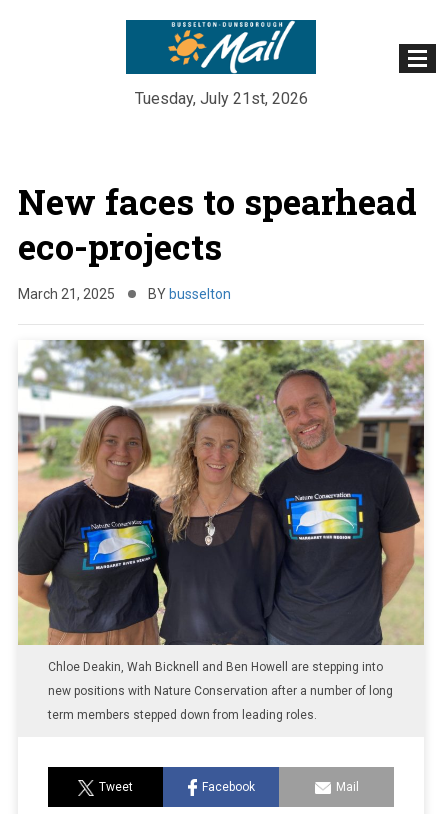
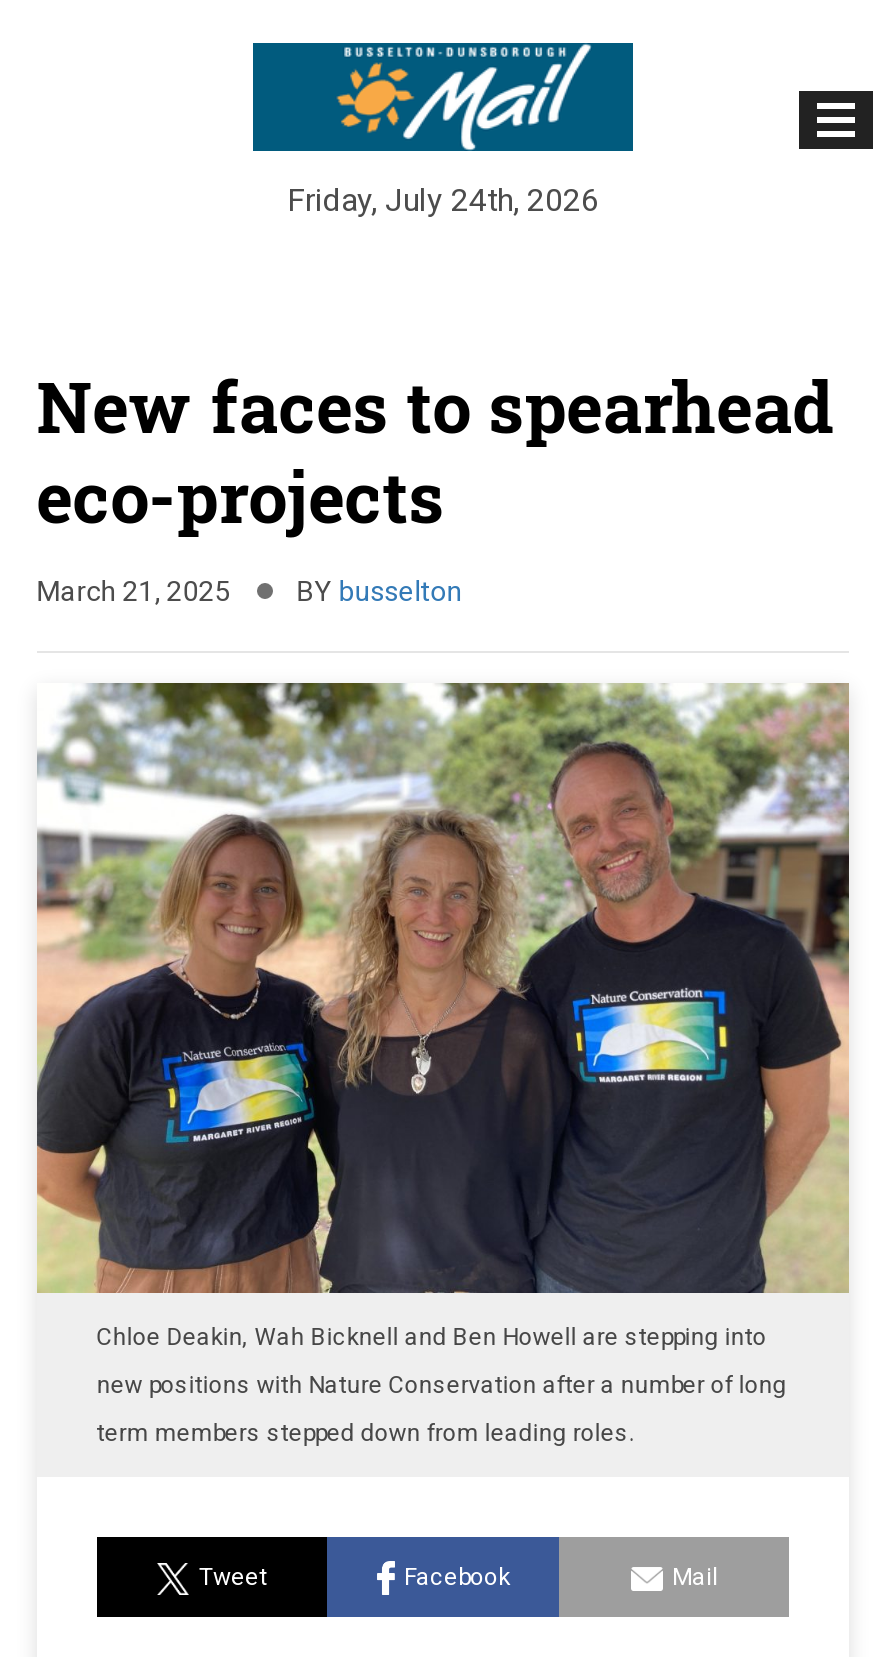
- Tuesday, July 21st, 2026
+ Friday, July 24th, 2026
